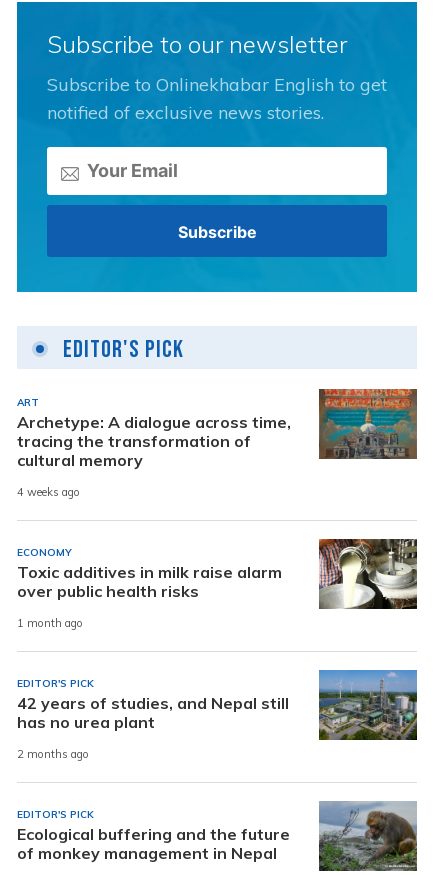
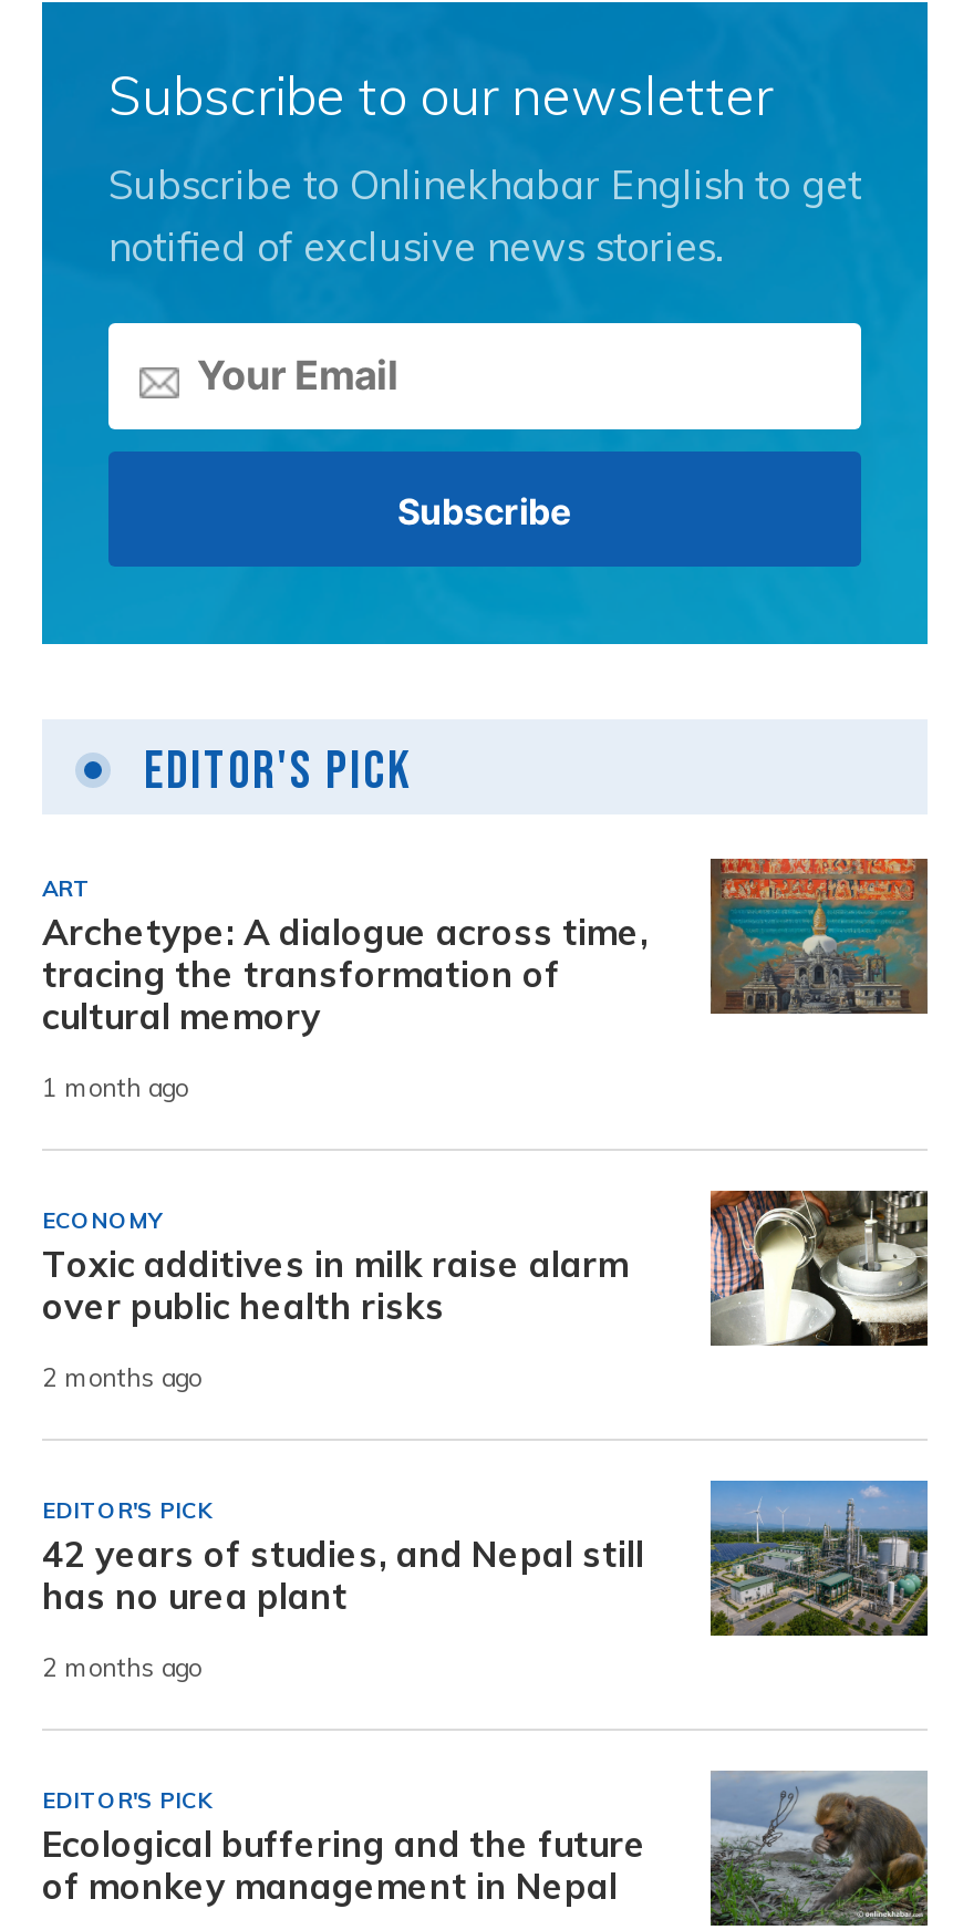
- 4 weeks ago
+ 1 month ago

- 1 month ago
+ 2 months ago
